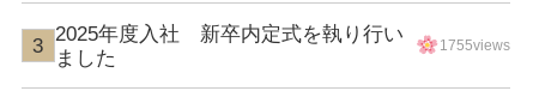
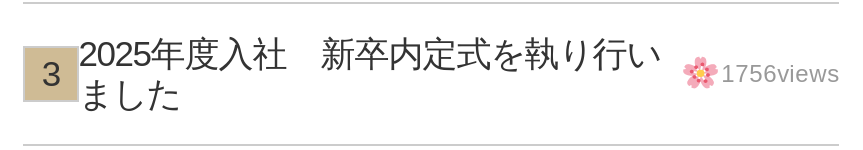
- 1755views
+ 1756views
